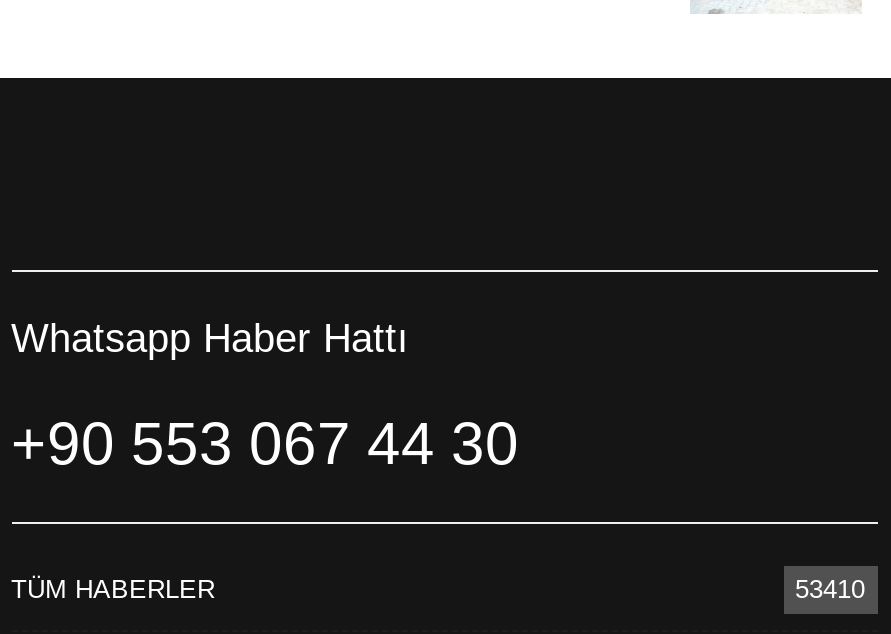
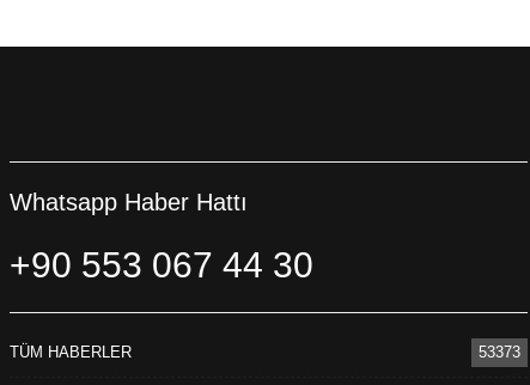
- 53410
+ 53373
